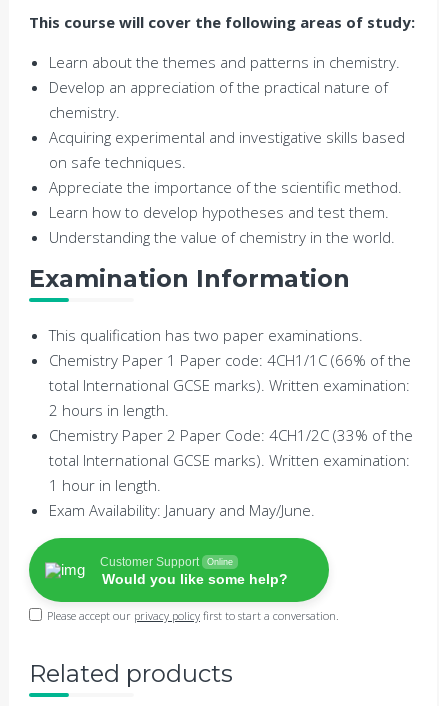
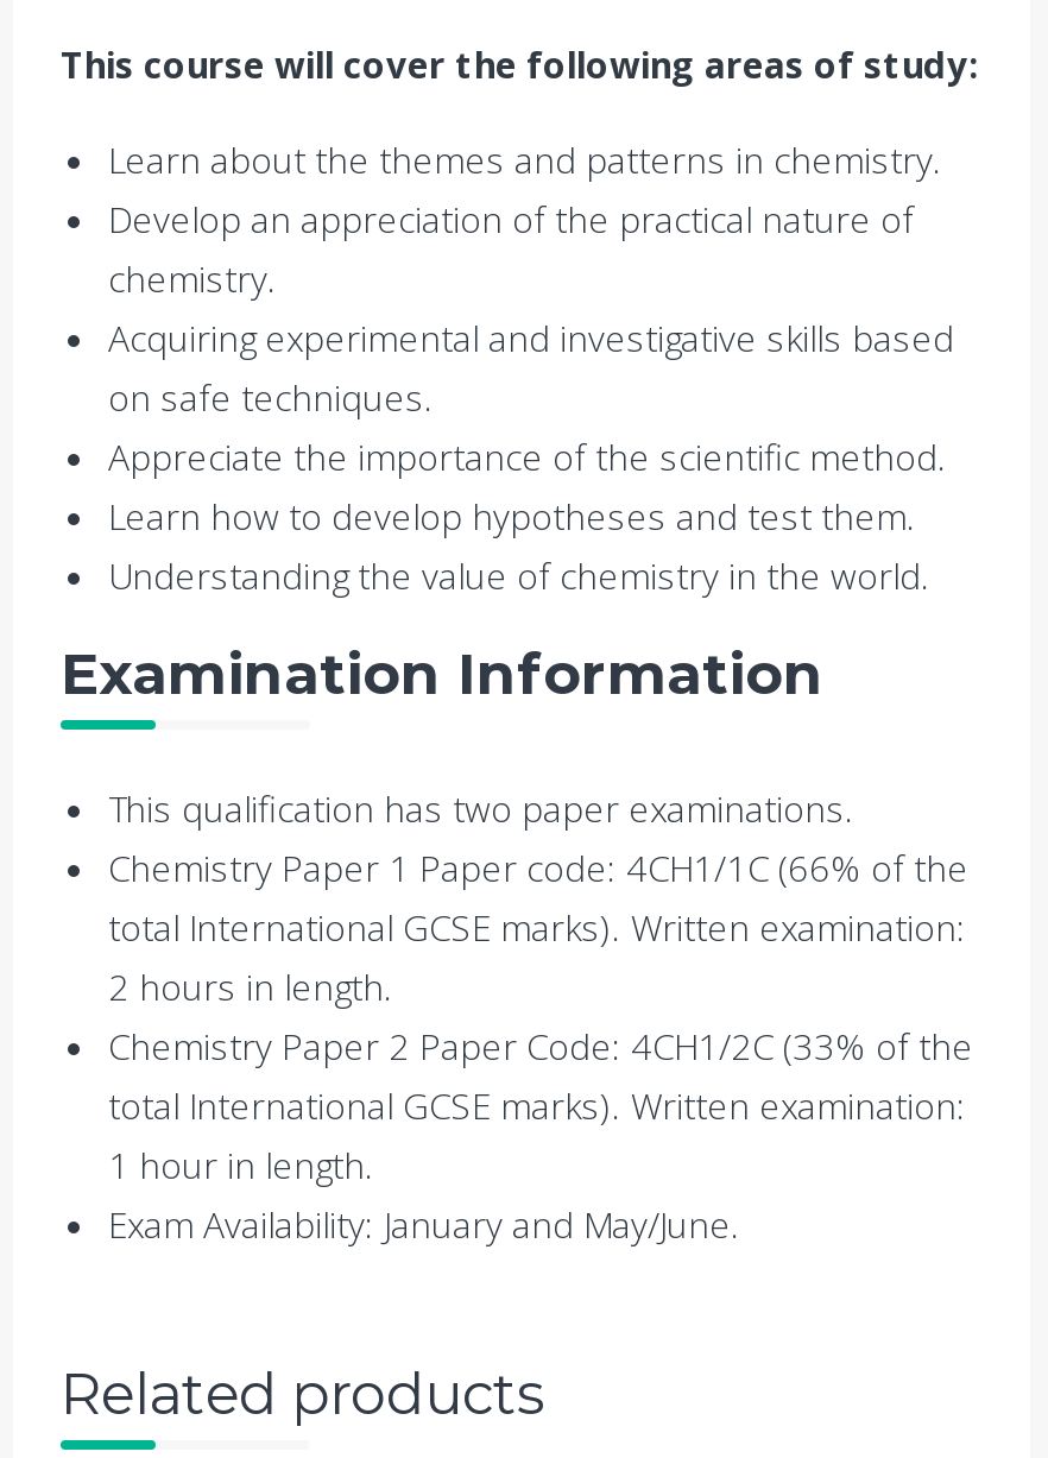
- [image]
- Customer Support
- Online
- Would you like some help?
- Please accept our privacy policy first to start a conversation.
